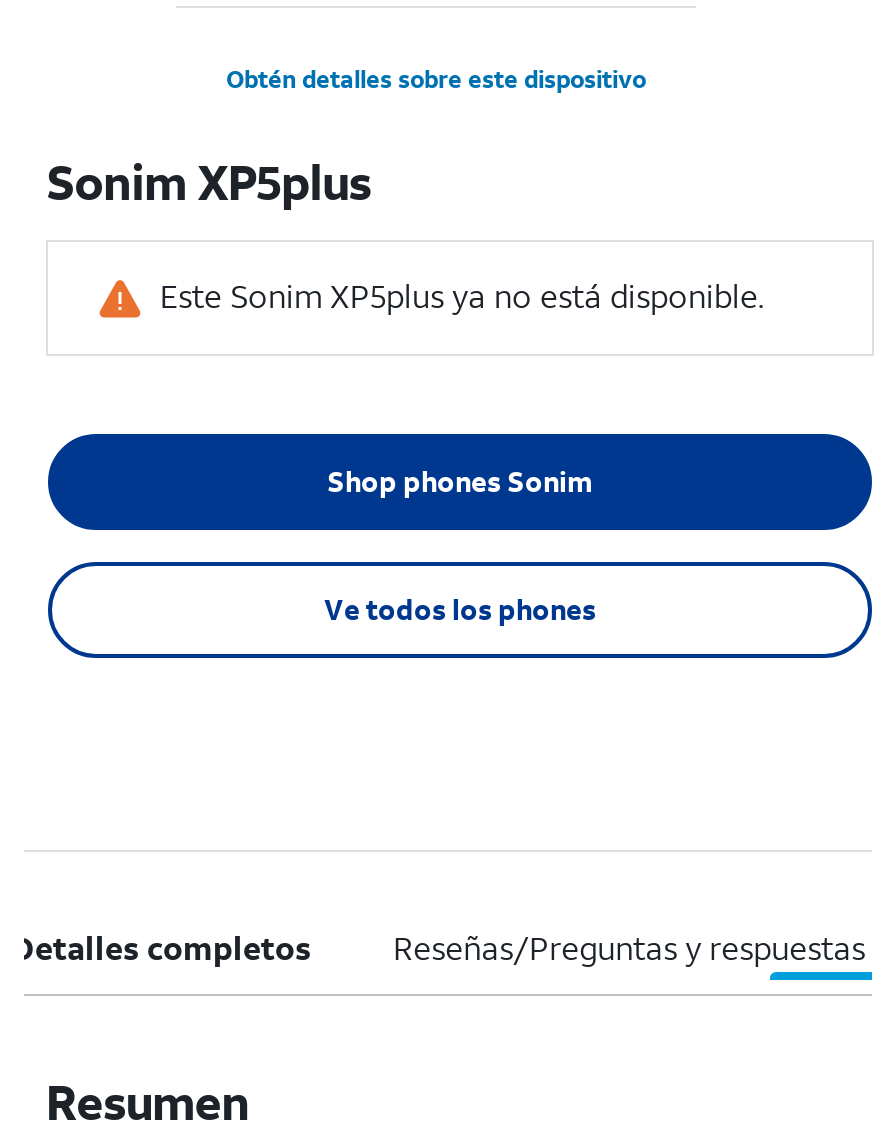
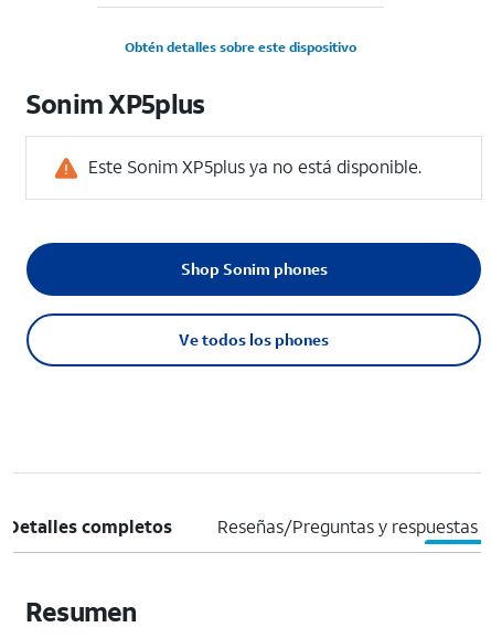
- Shop phones Sonim
+ Shop Sonim phones
